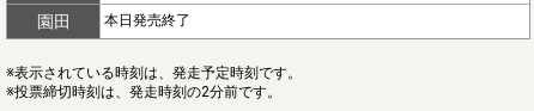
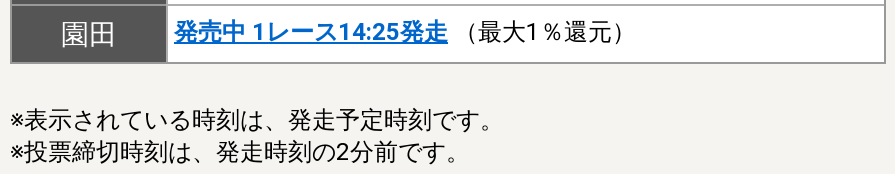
- 本日発売終了
+ 発売中 1レース14:25発走（最大1％還元）
